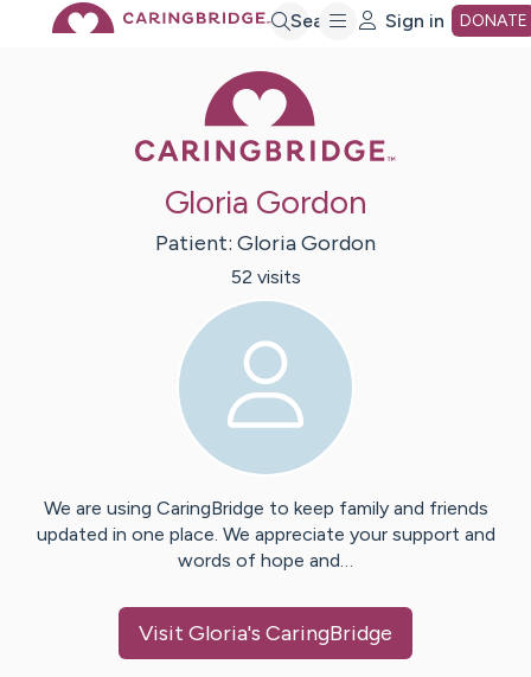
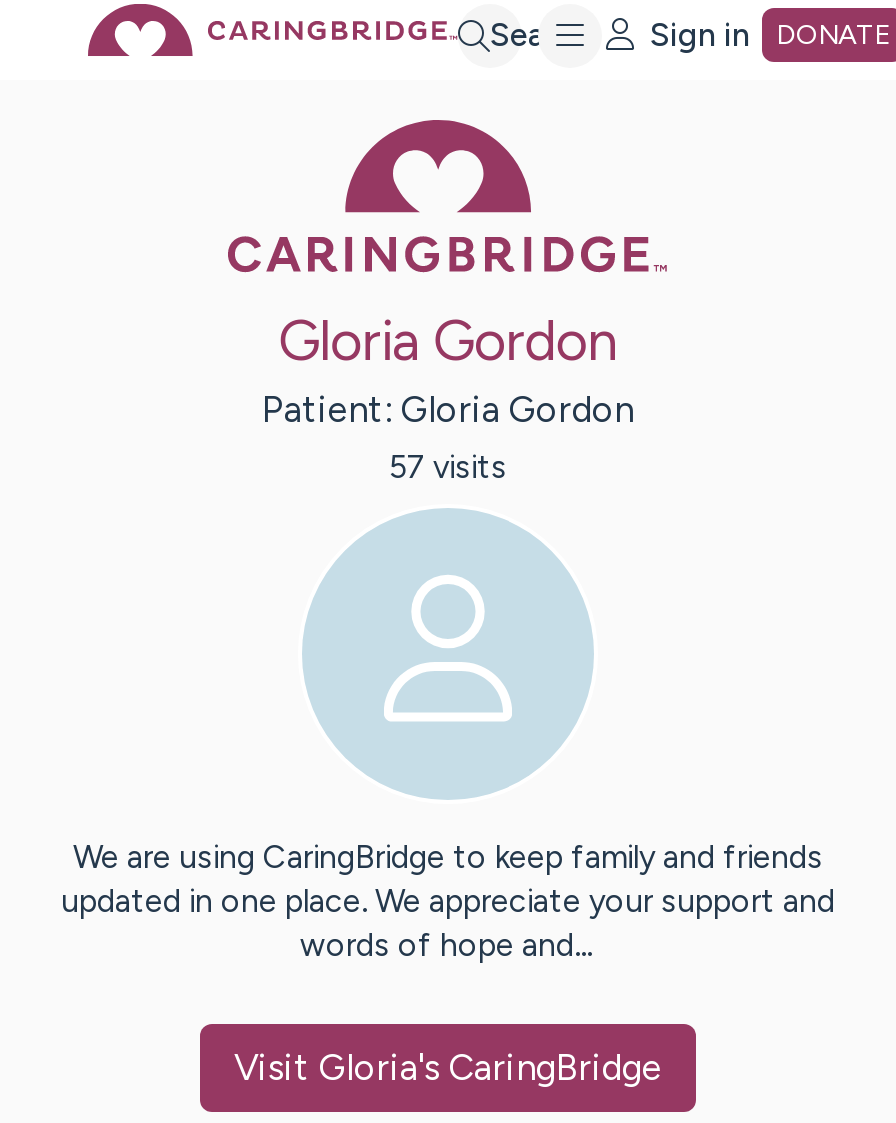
- 52 visits
+ 57 visits
